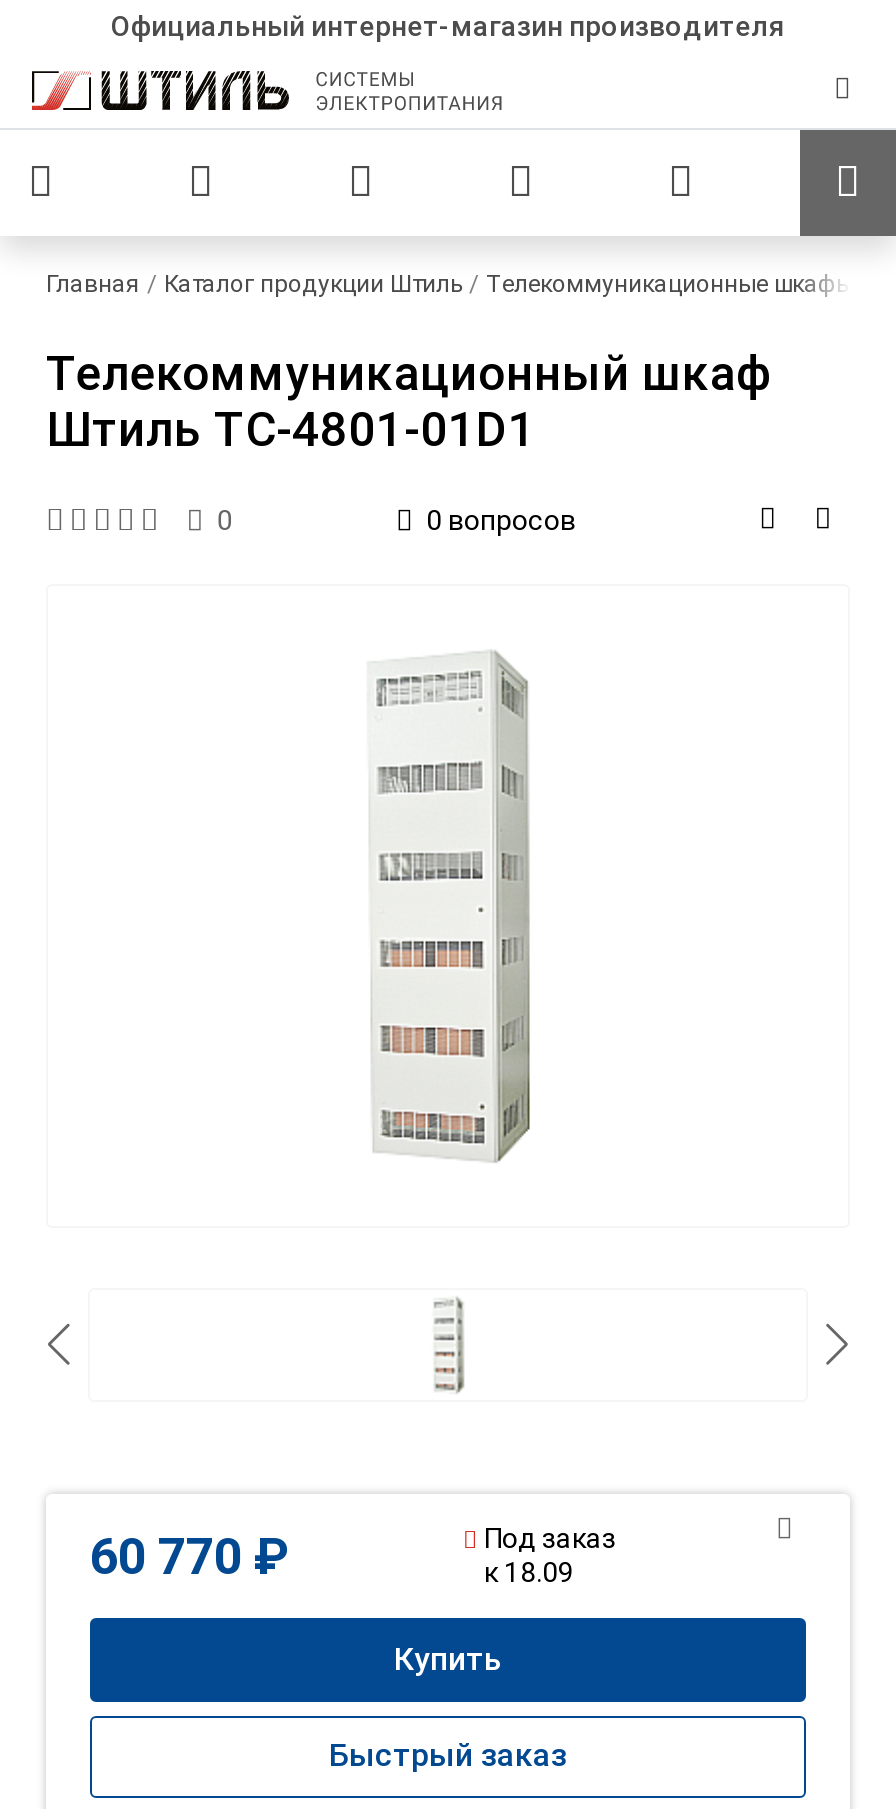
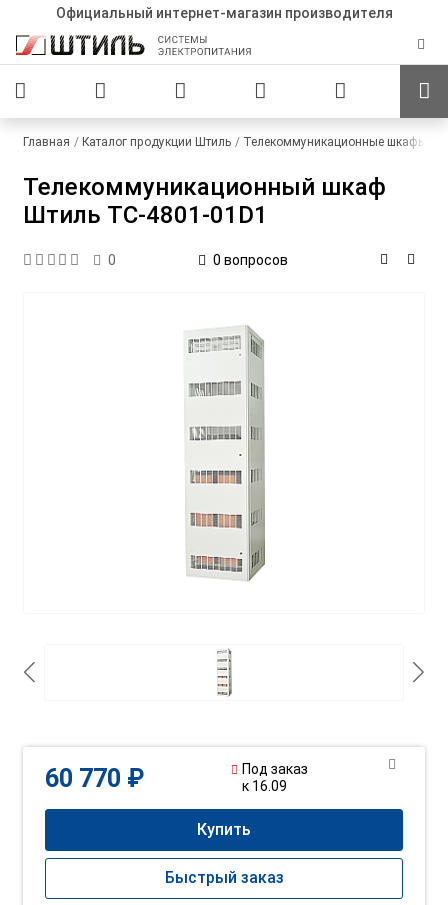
- к 18.09
+ к 16.09
